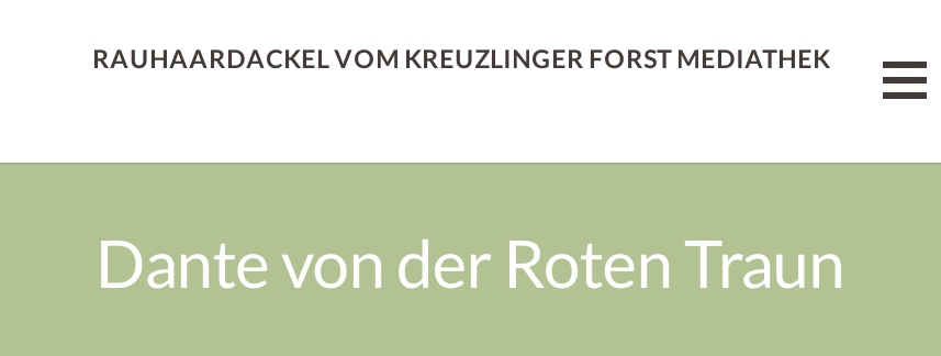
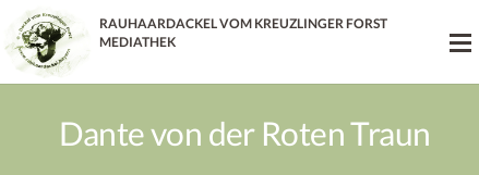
+ [image]
